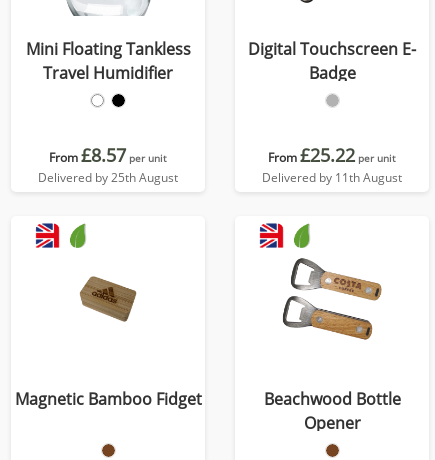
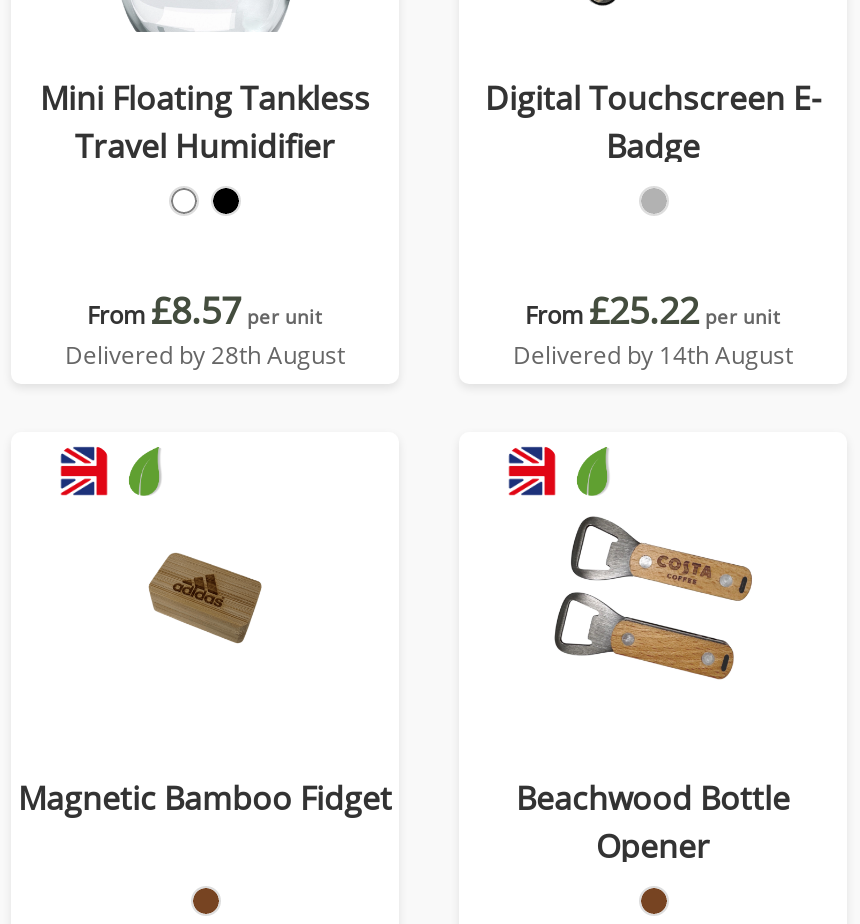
- Delivered by 25th August
+ Delivered by 28th August

- Delivered by 11th August
+ Delivered by 14th August
